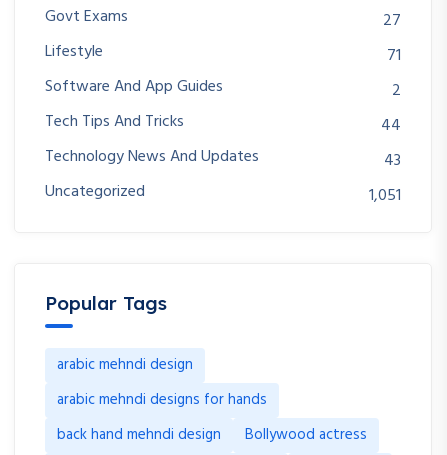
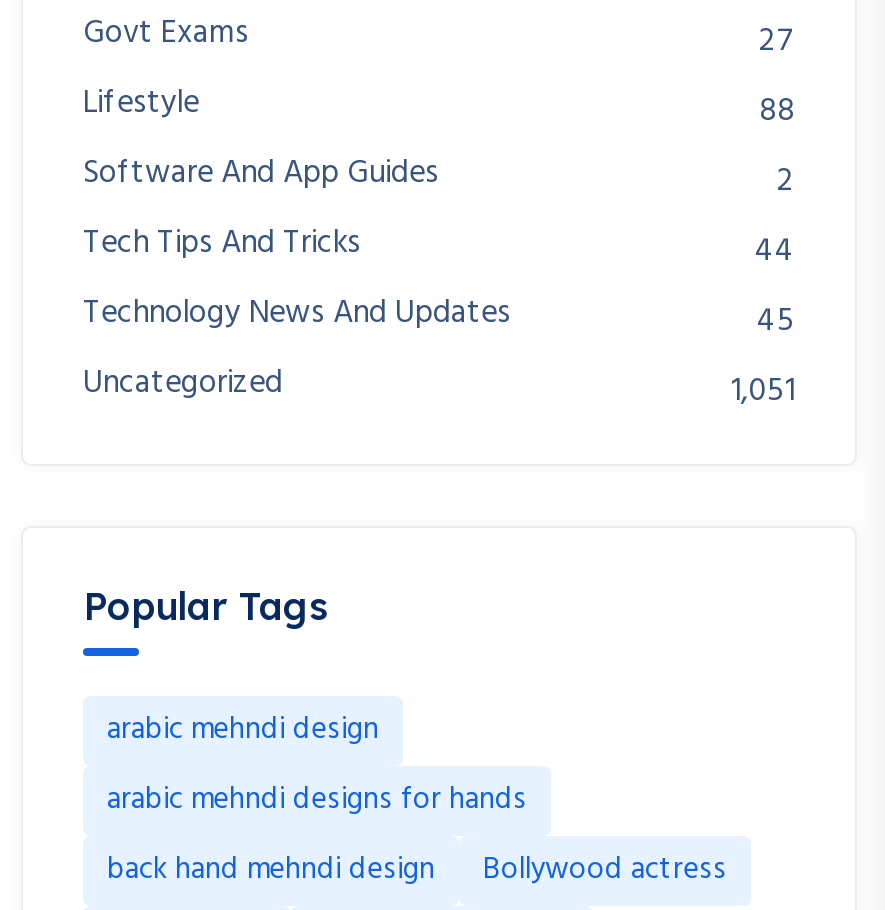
- 71
+ 88

- 43
+ 45
